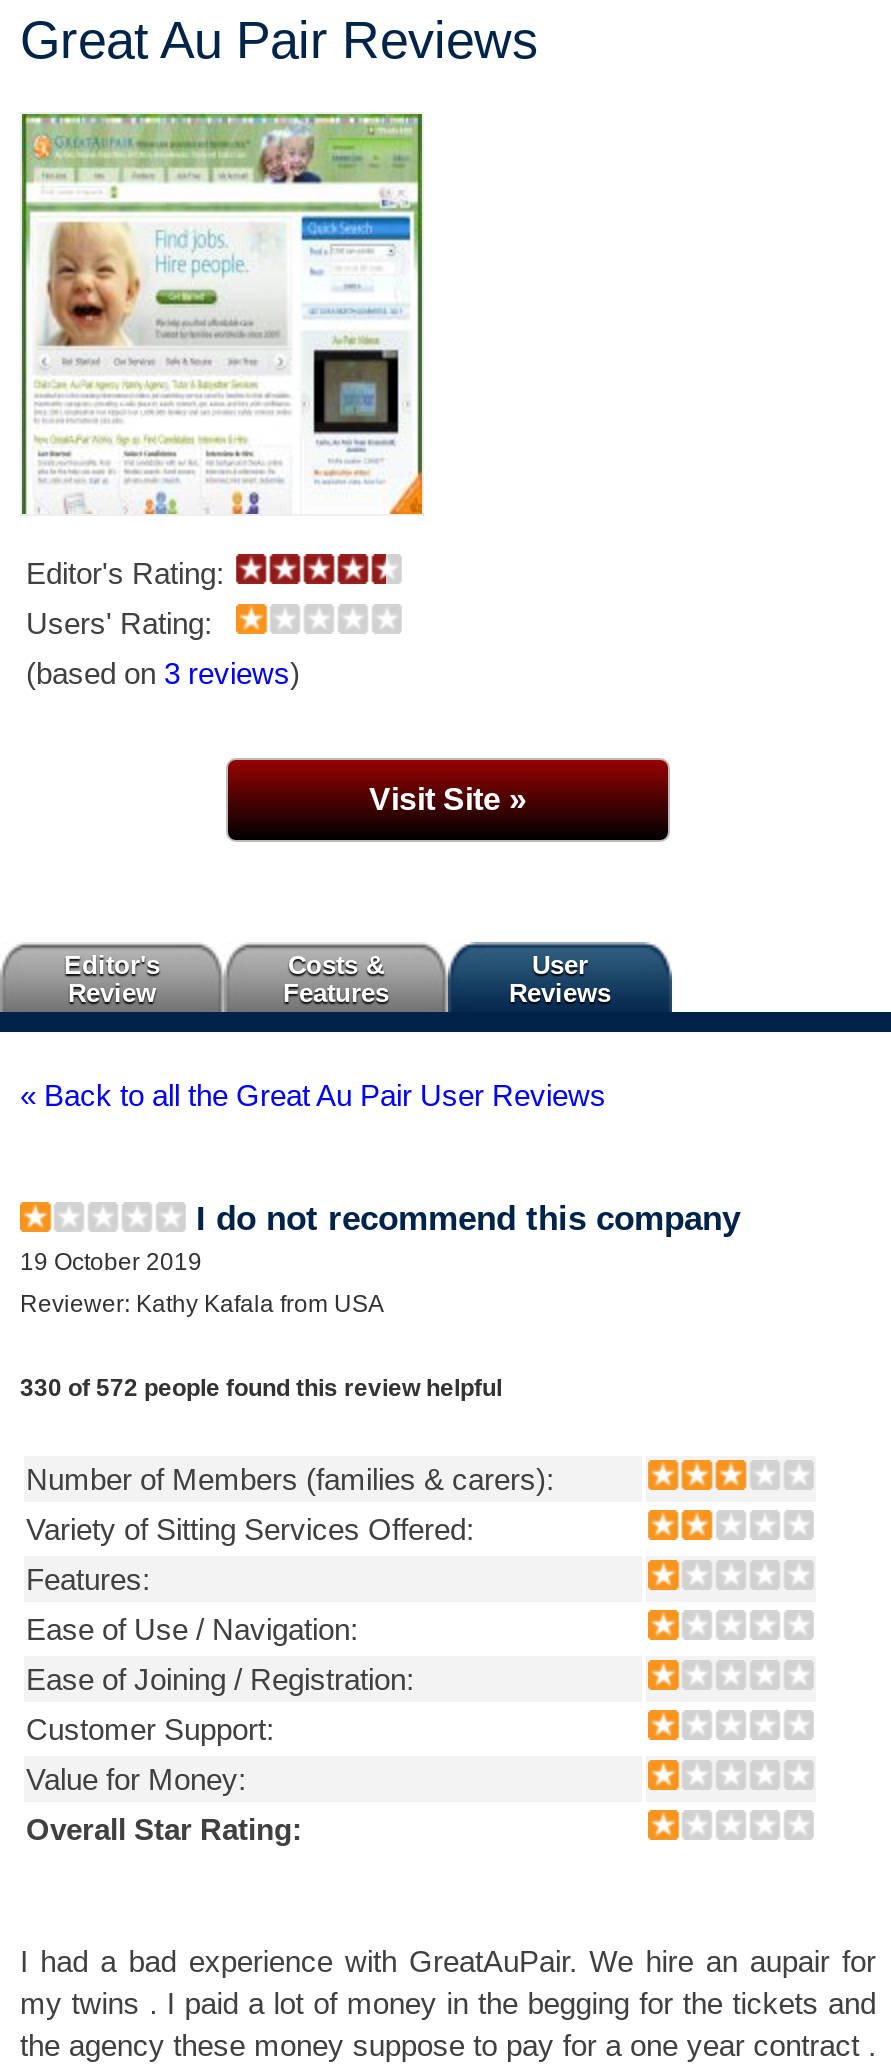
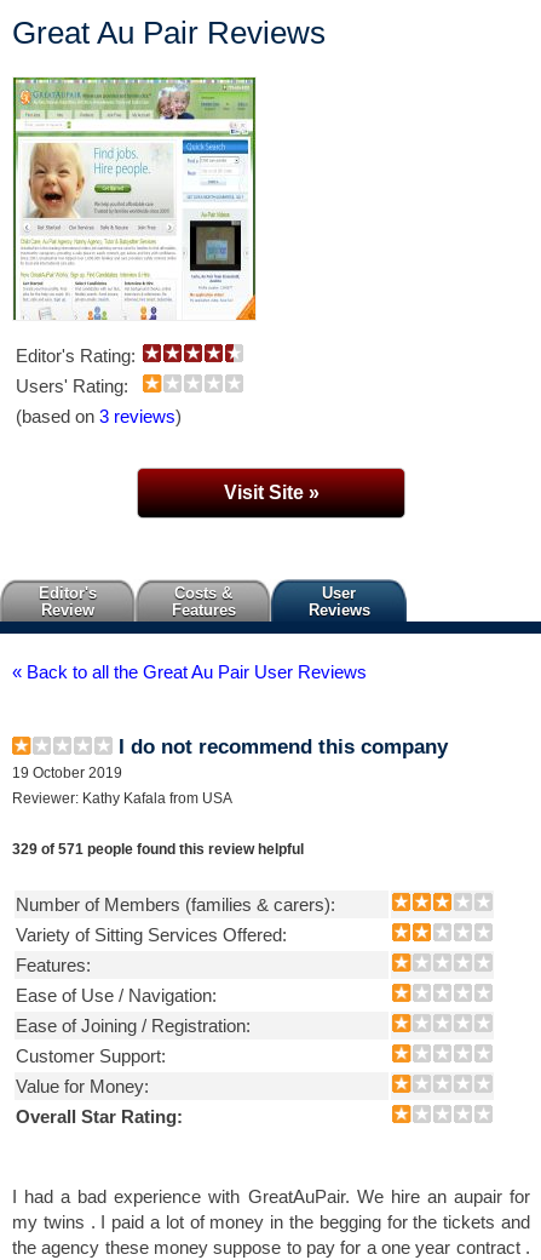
- 330 of 572 people found this review helpful
+ 329 of 571 people found this review helpful
